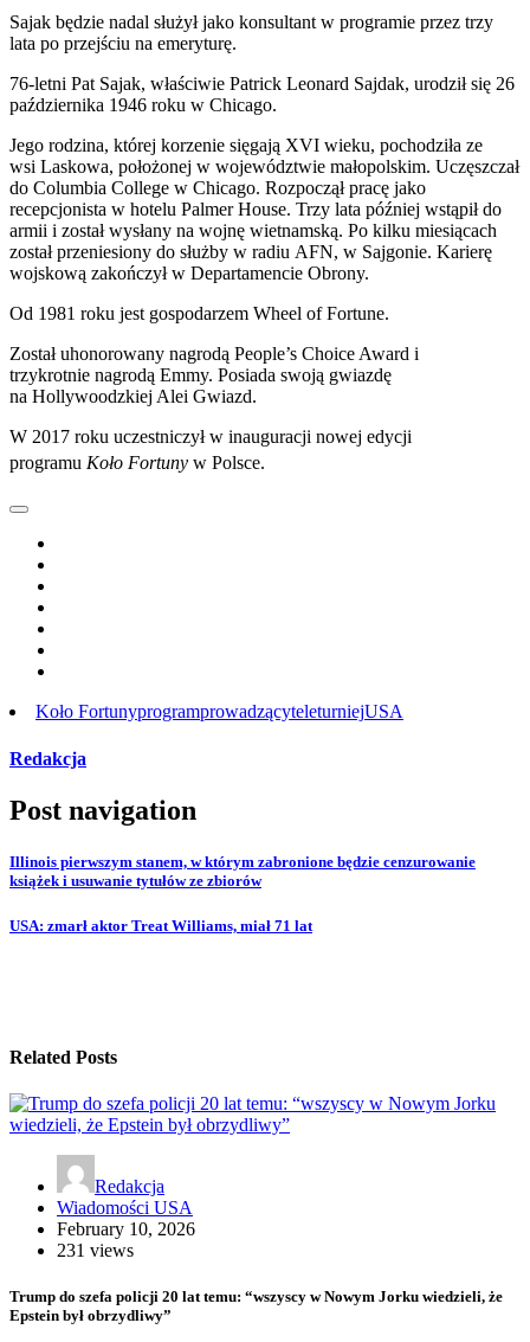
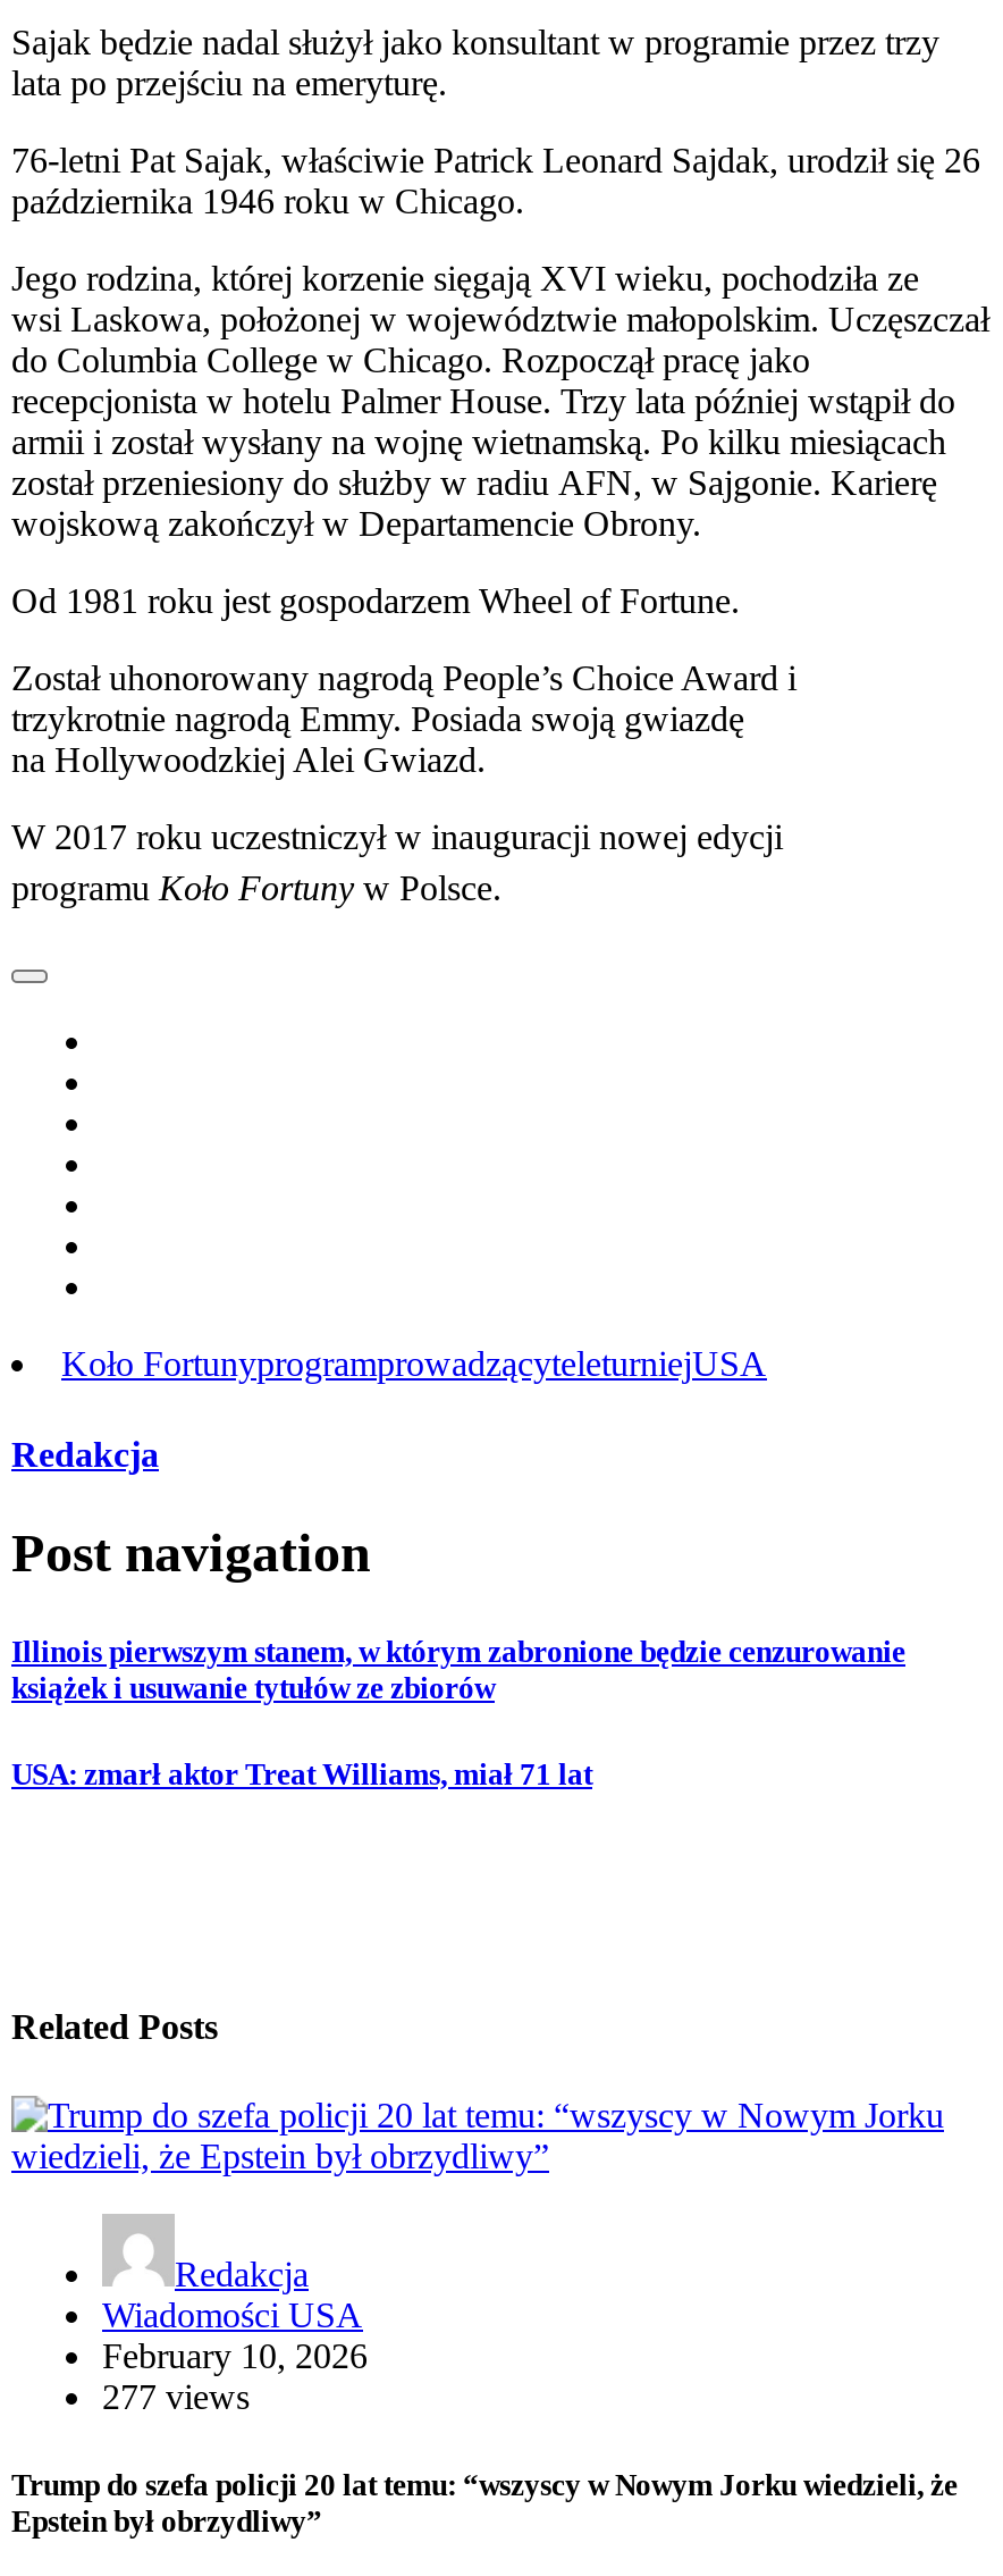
- 231 views
+ 277 views
